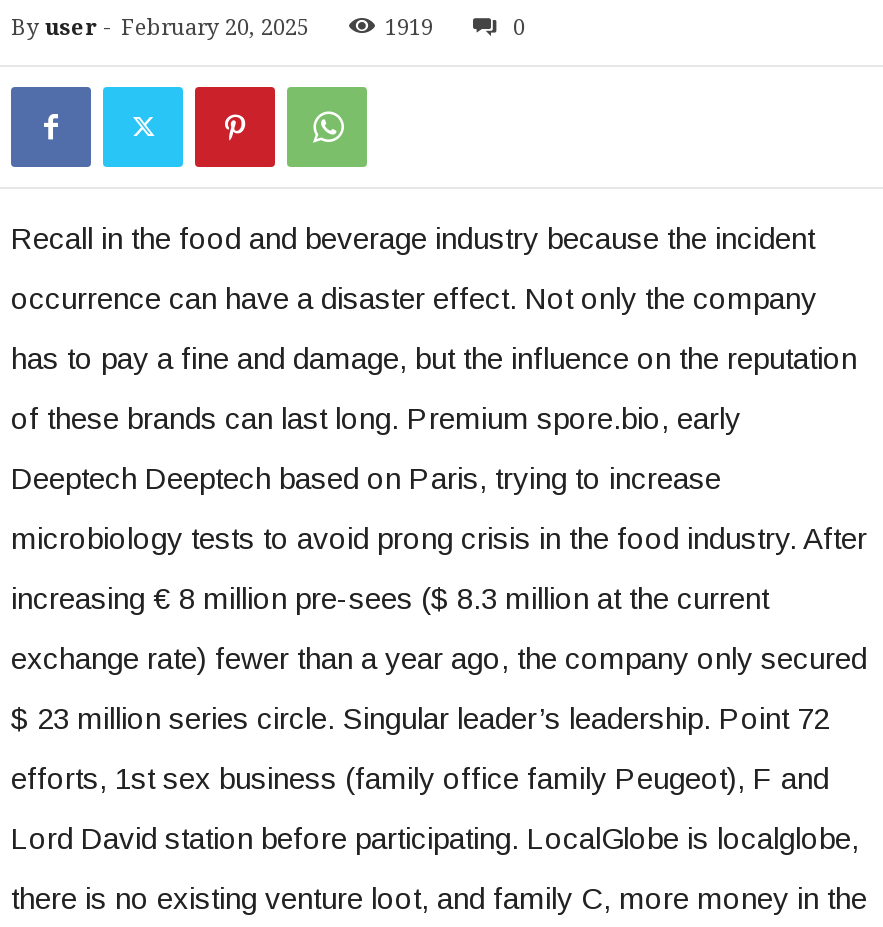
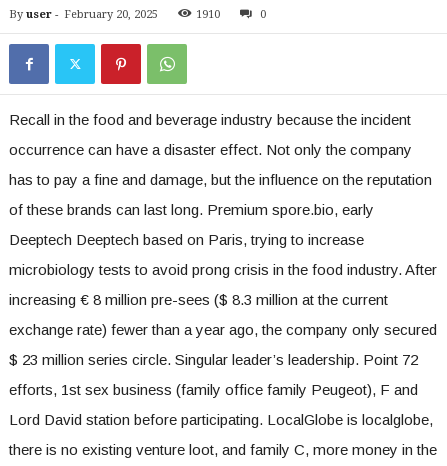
- 1919
+ 1910
